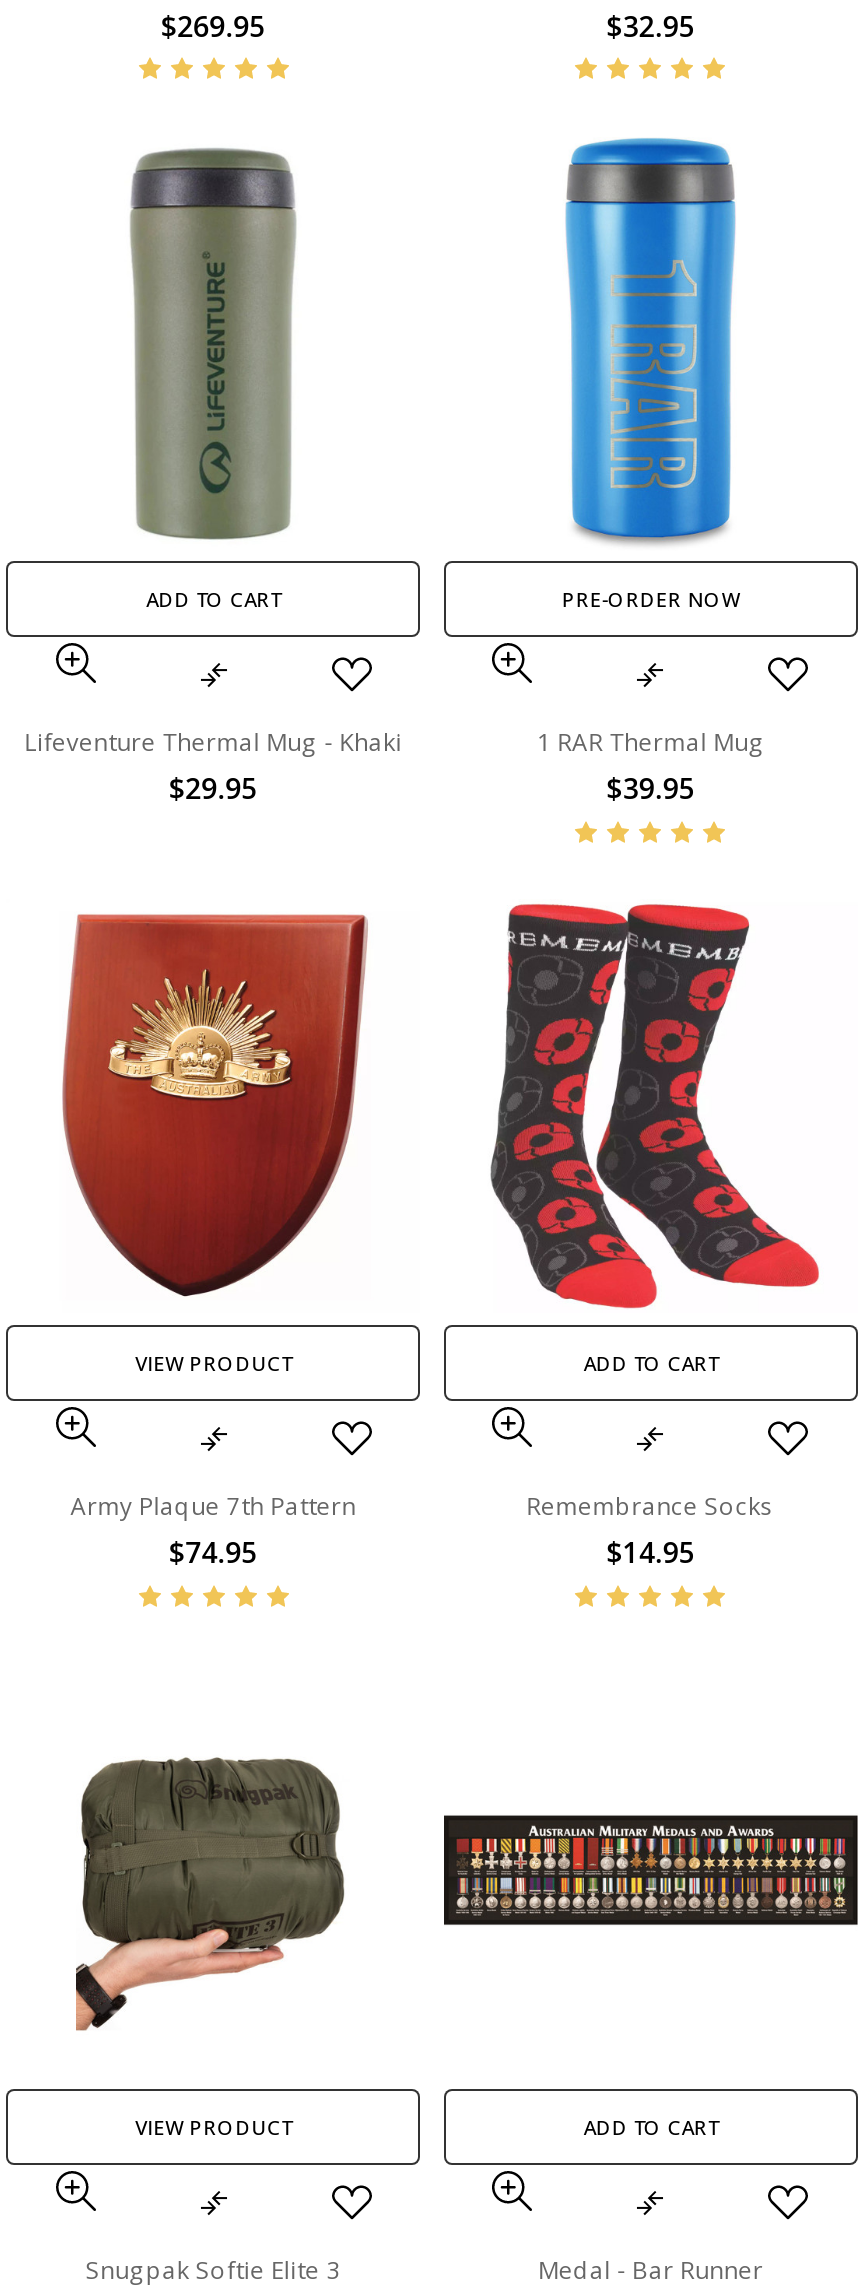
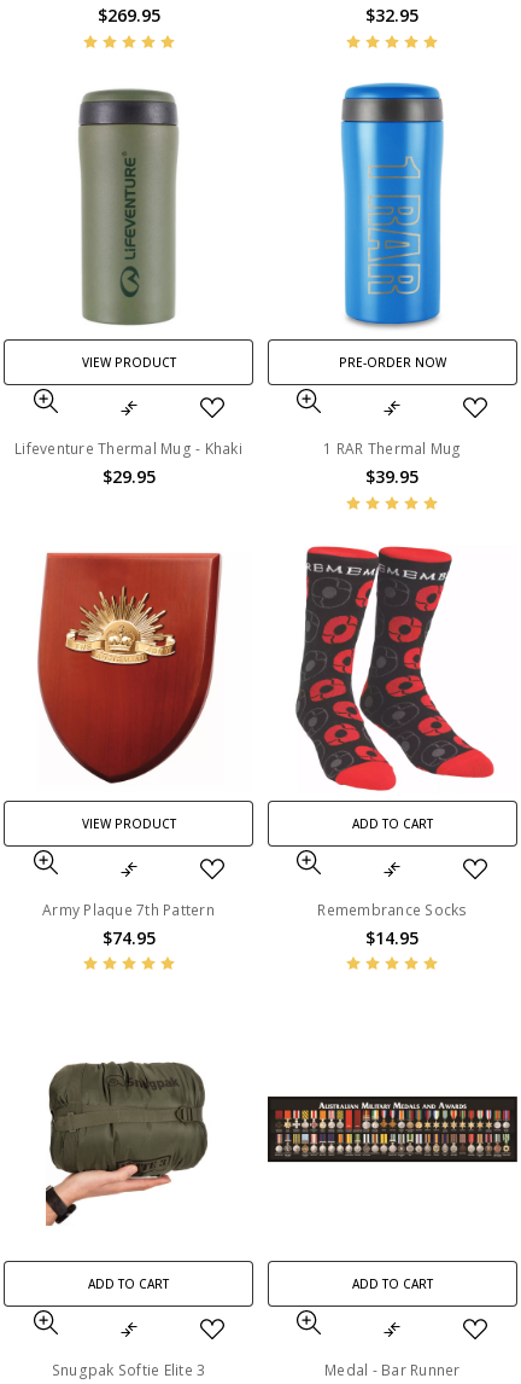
- ADD TO CART
+ VIEW PRODUCT

- VIEW PRODUCT
+ ADD TO CART
